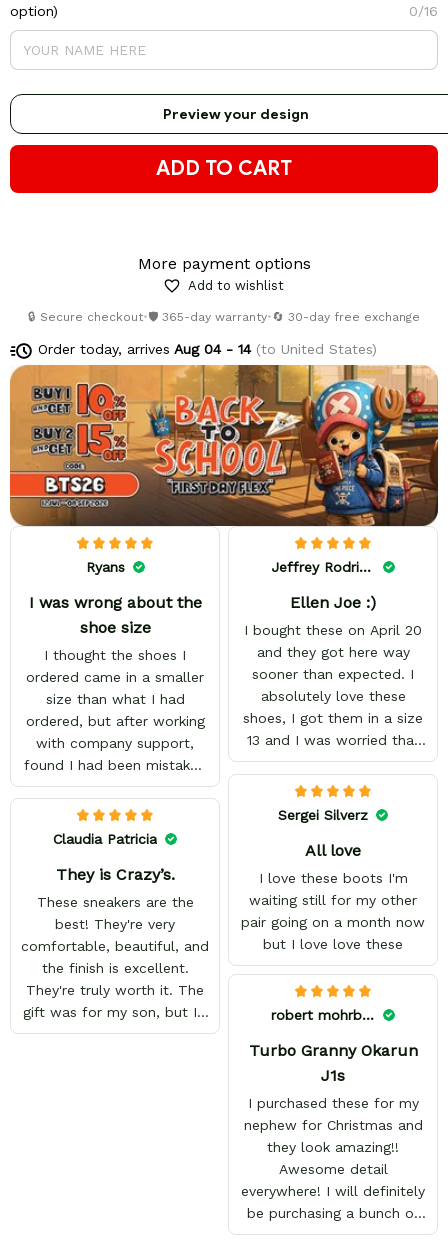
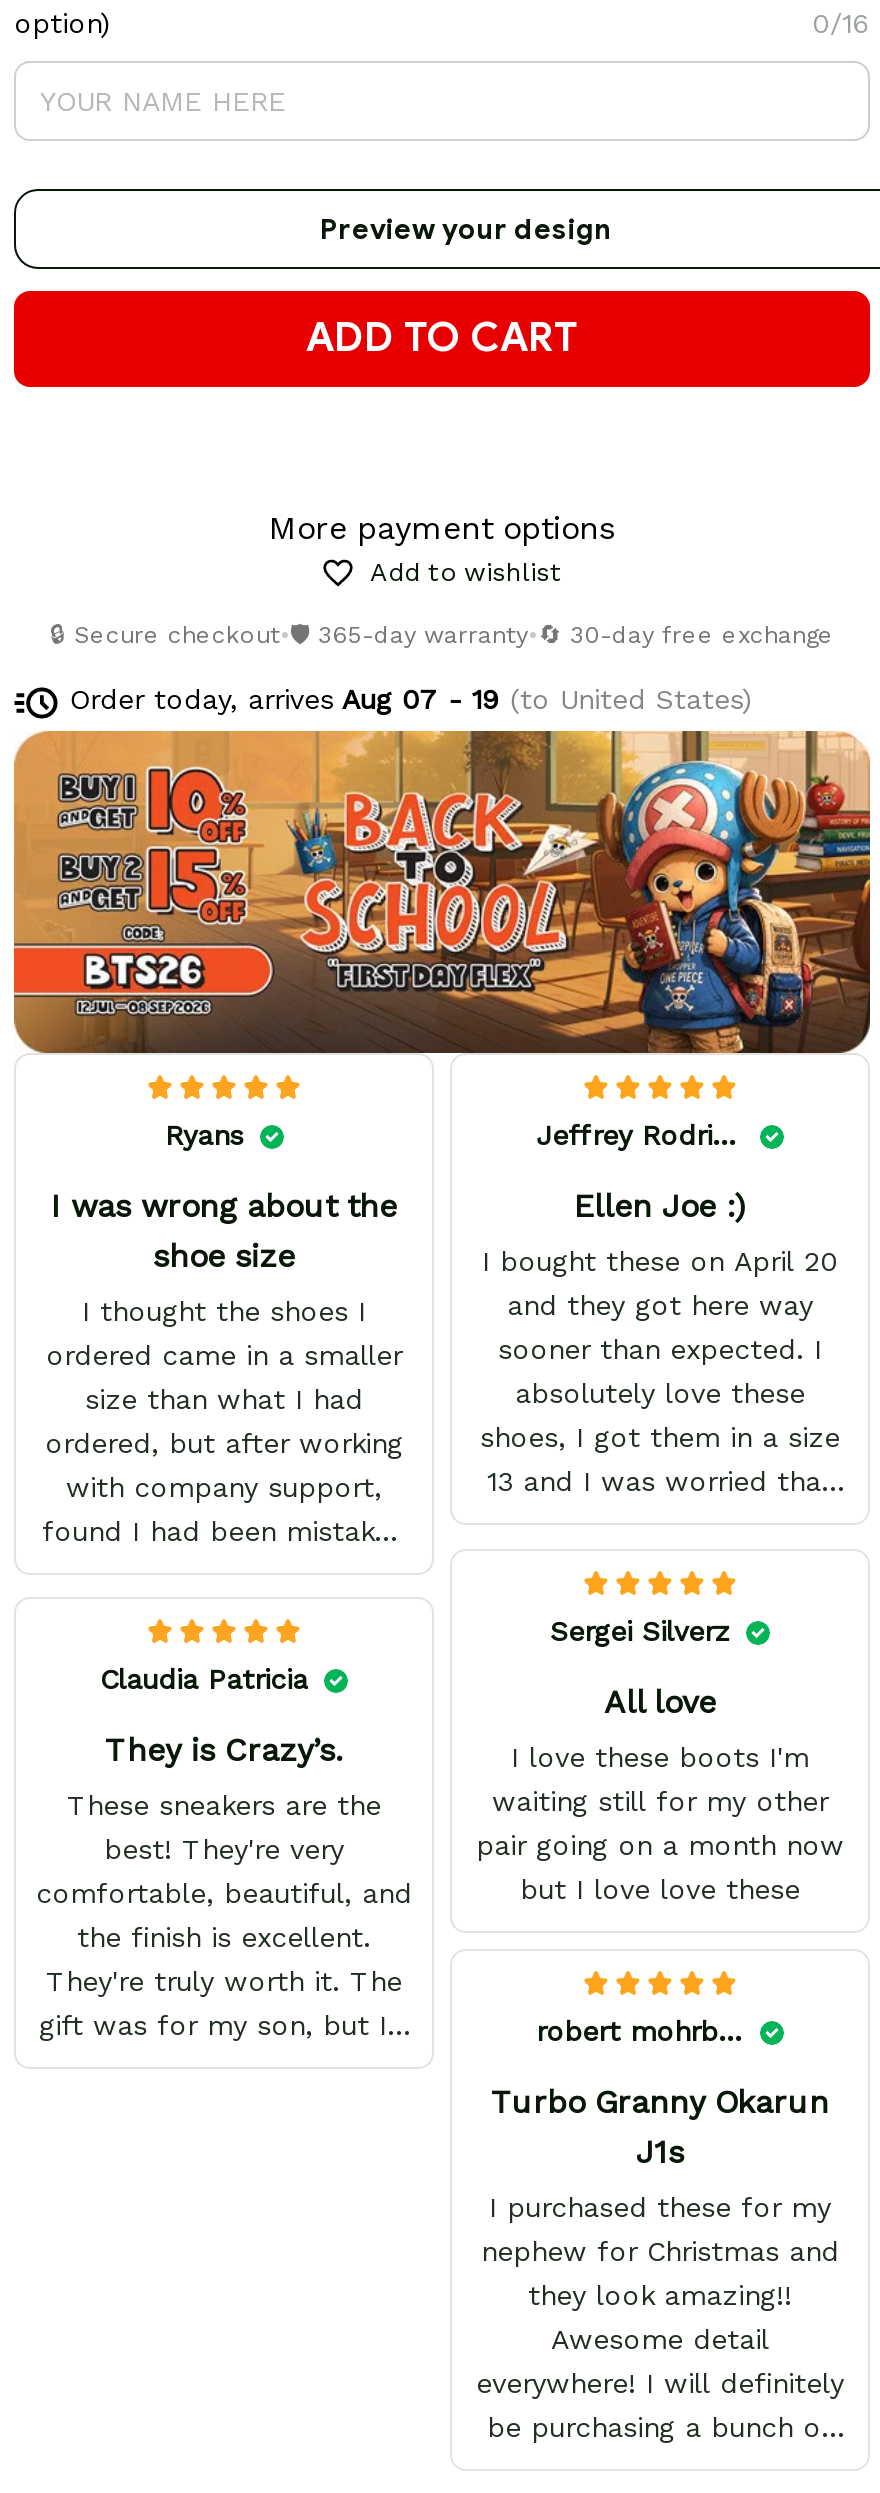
- Order today, arrives Aug 04 - 14 (to United States)
+ Order today, arrives Aug 07 - 19 (to United States)
